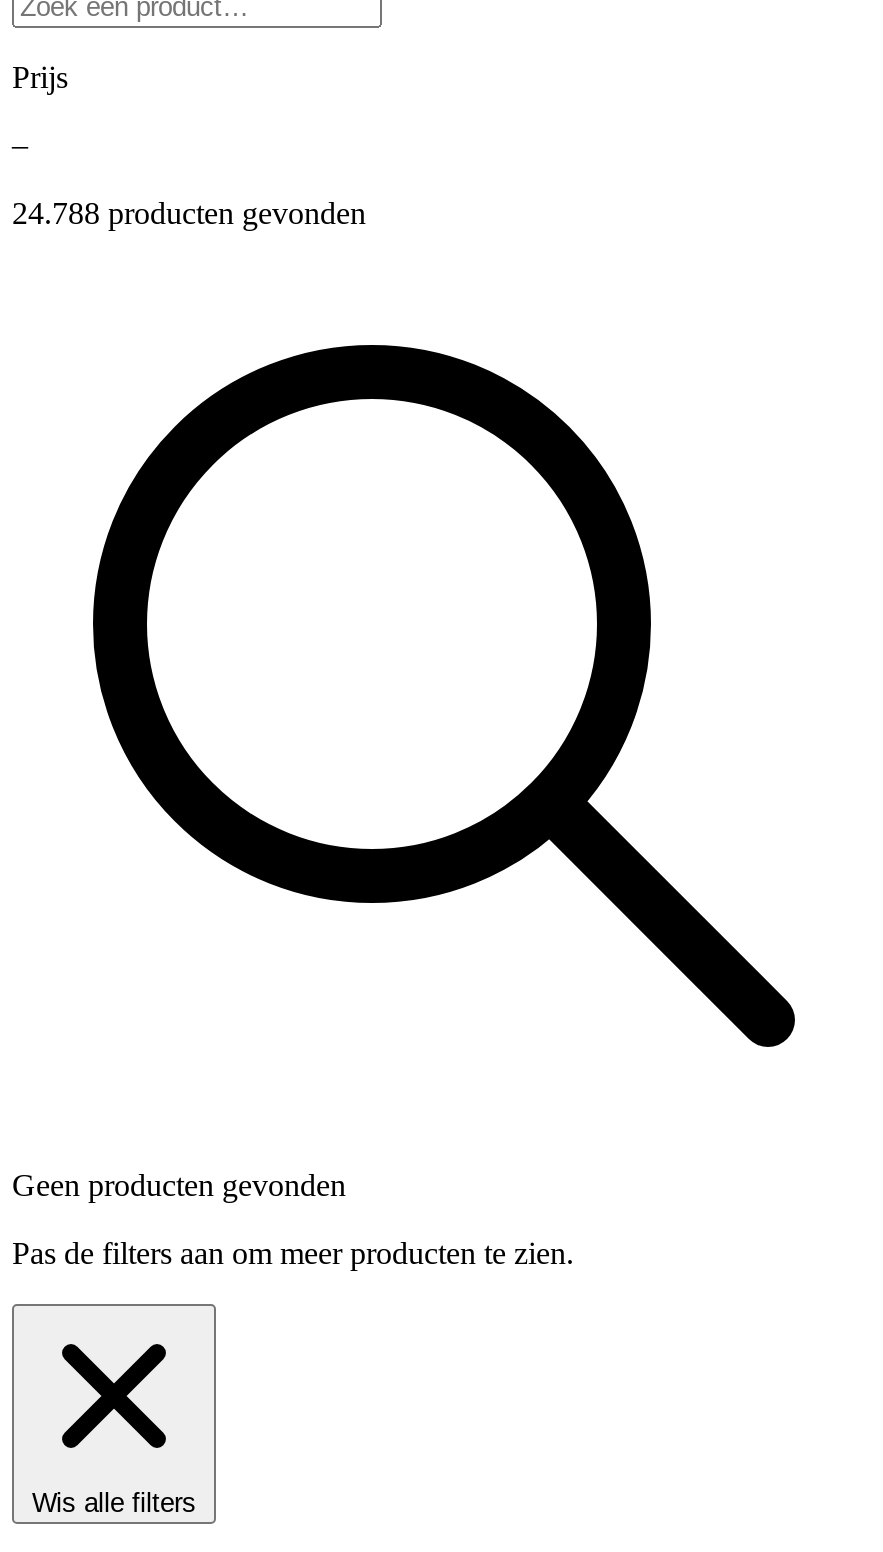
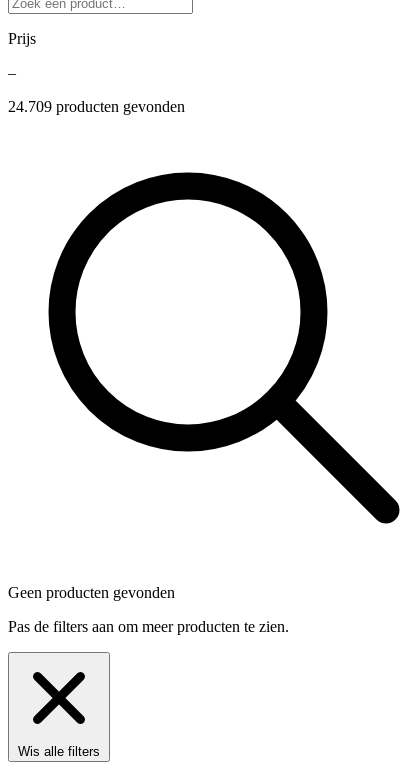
- 24.788 producten gevonden
+ 24.709 producten gevonden
